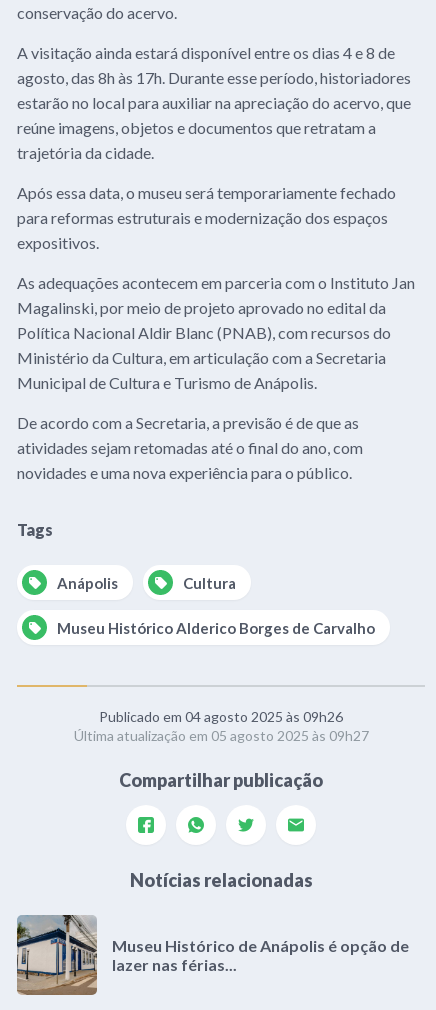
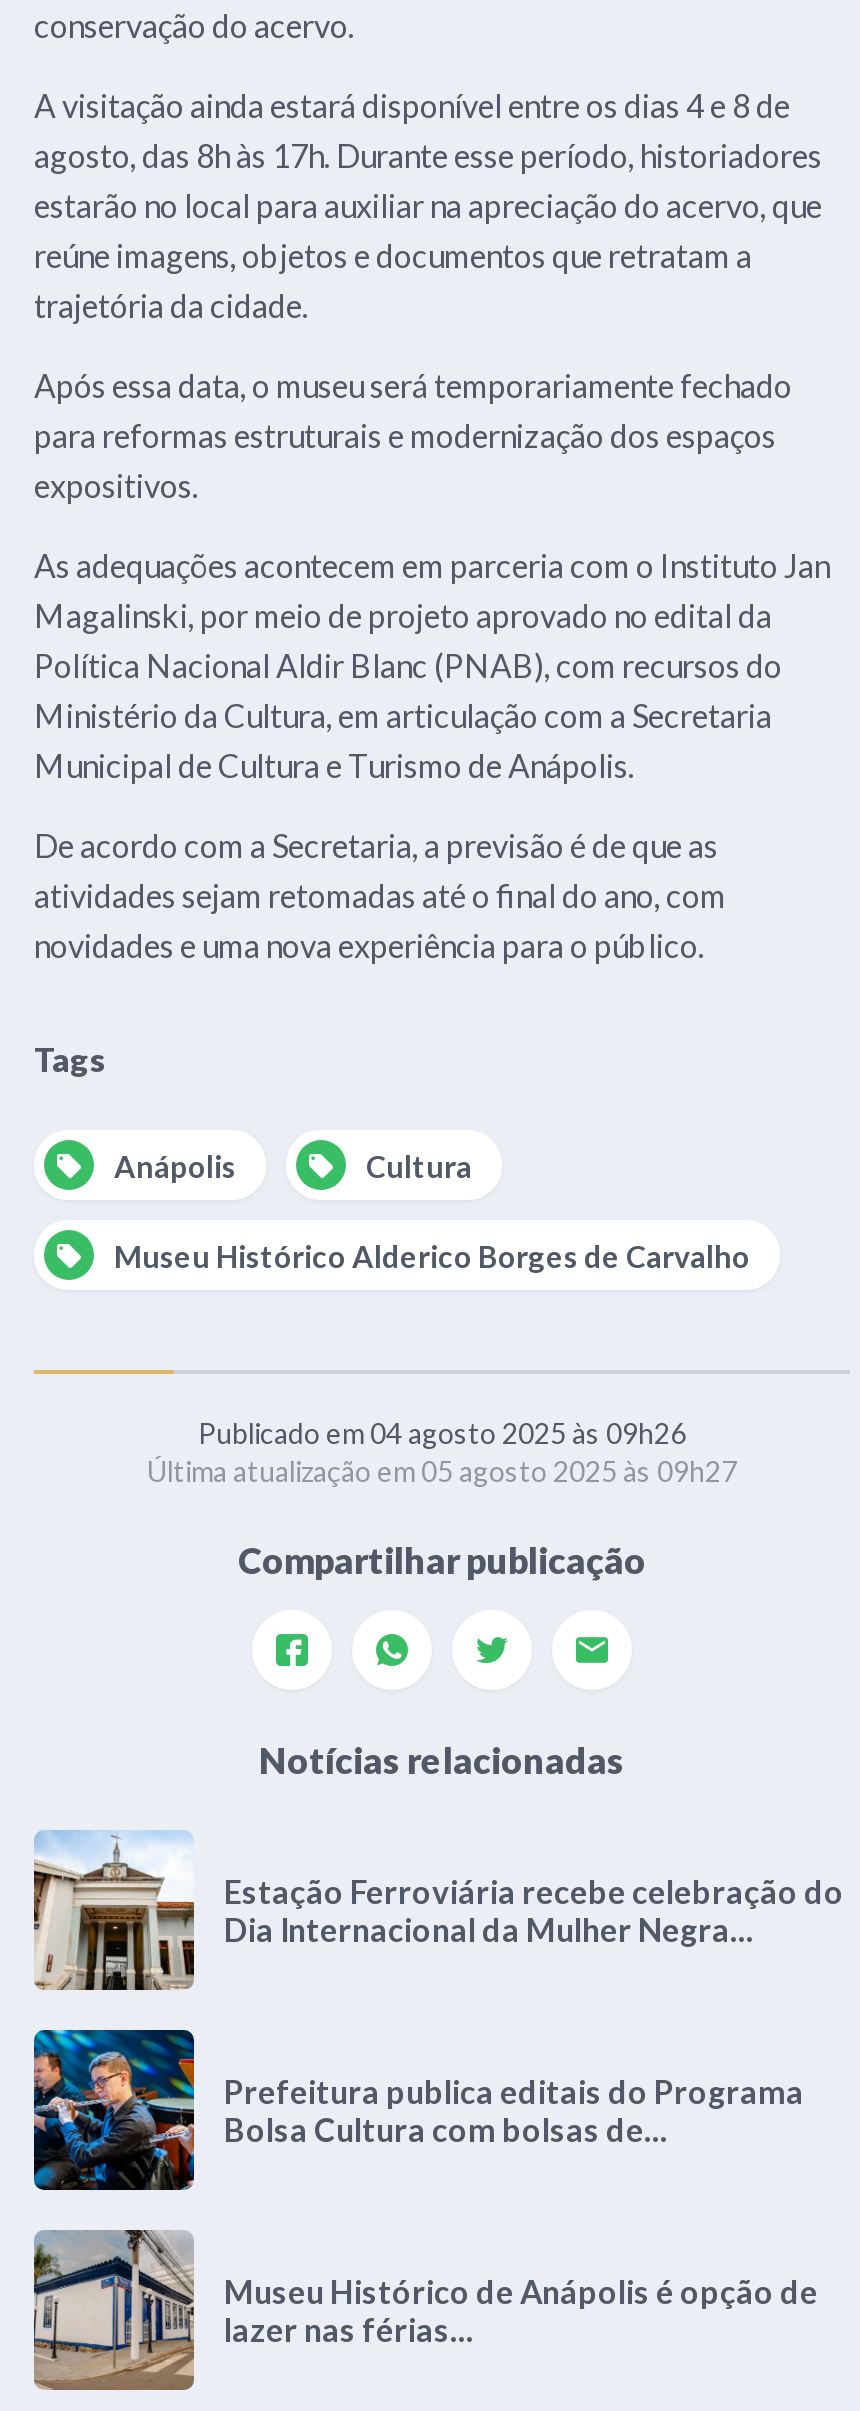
+ [image]
+ Prefeitura publica editais do Programa
+ Bolsa Cultura com bolsas de...

+ [image]
+ Estação Ferroviária recebe celebração do
+ Dia Internacional da Mulher Negra...
